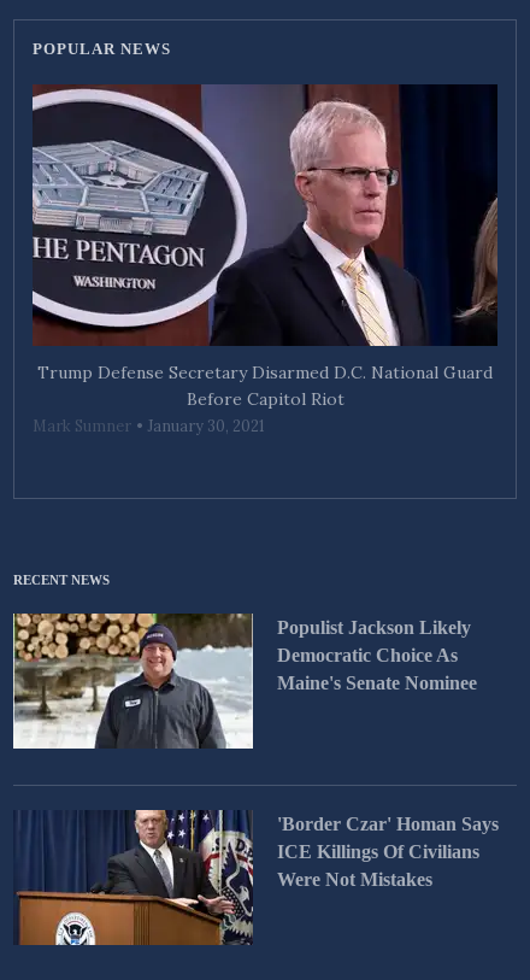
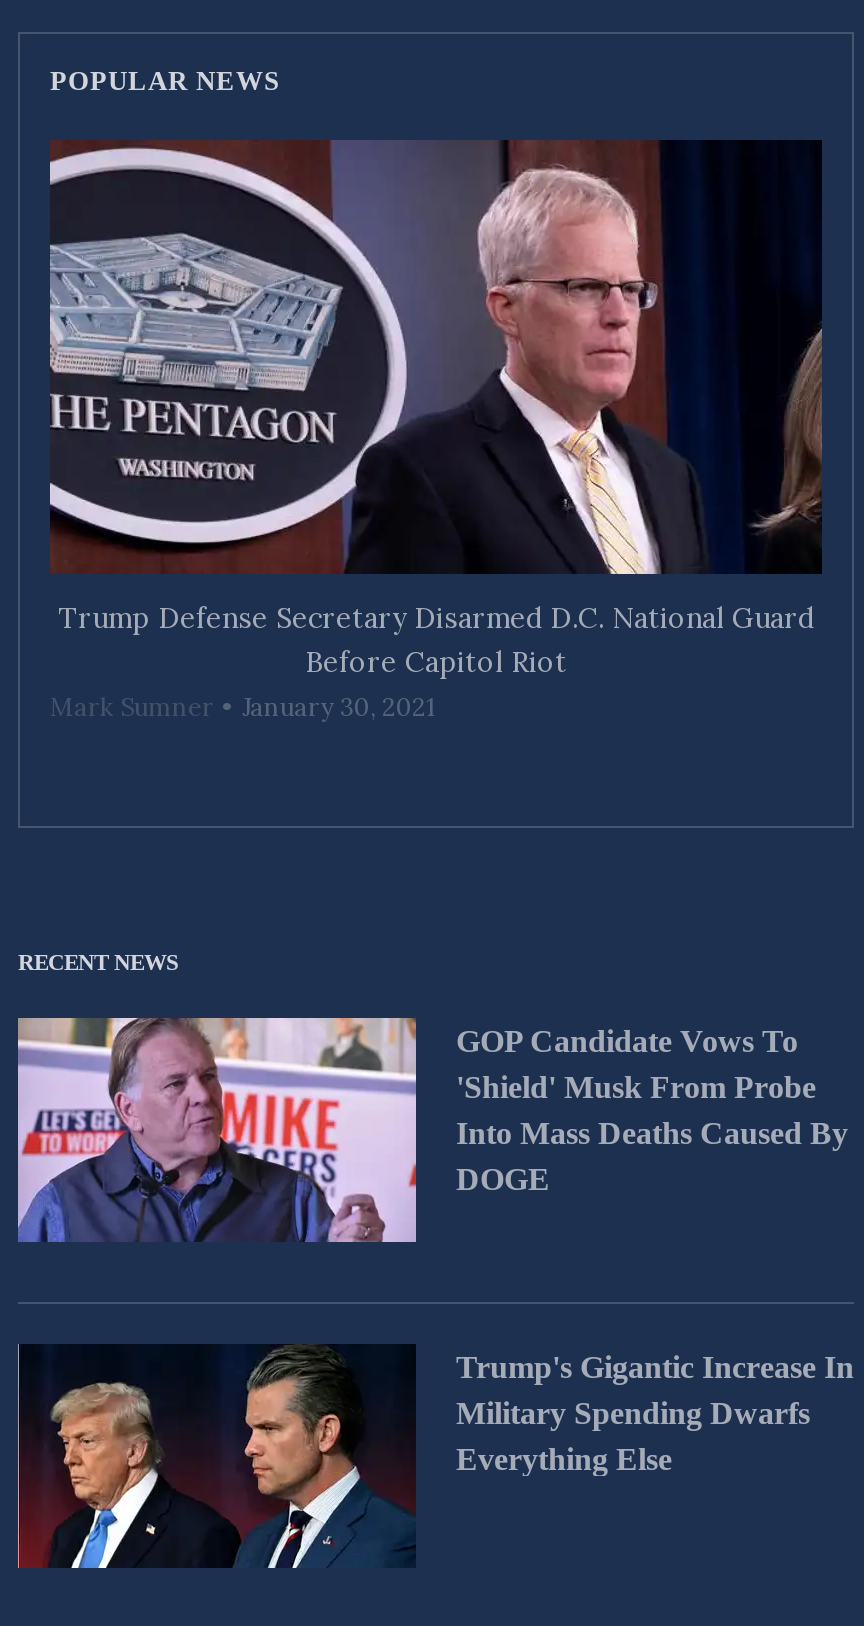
- [image]
- Populist Jackson Likely
- Democratic Choice As
- Maine's Senate Nominee
+ [image]
+ GOP Candidate Vows To
+ 'Shield' Musk From Probe
+ Into Mass Deaths Caused By
+ DOGE

- [image]
- 'Border Czar' Homan Says
- ICE Killings Of Civilians
- Were Not Mistakes
+ [image]
+ Trump's Gigantic Increase In
+ Military Spending Dwarfs
+ Everything Else
